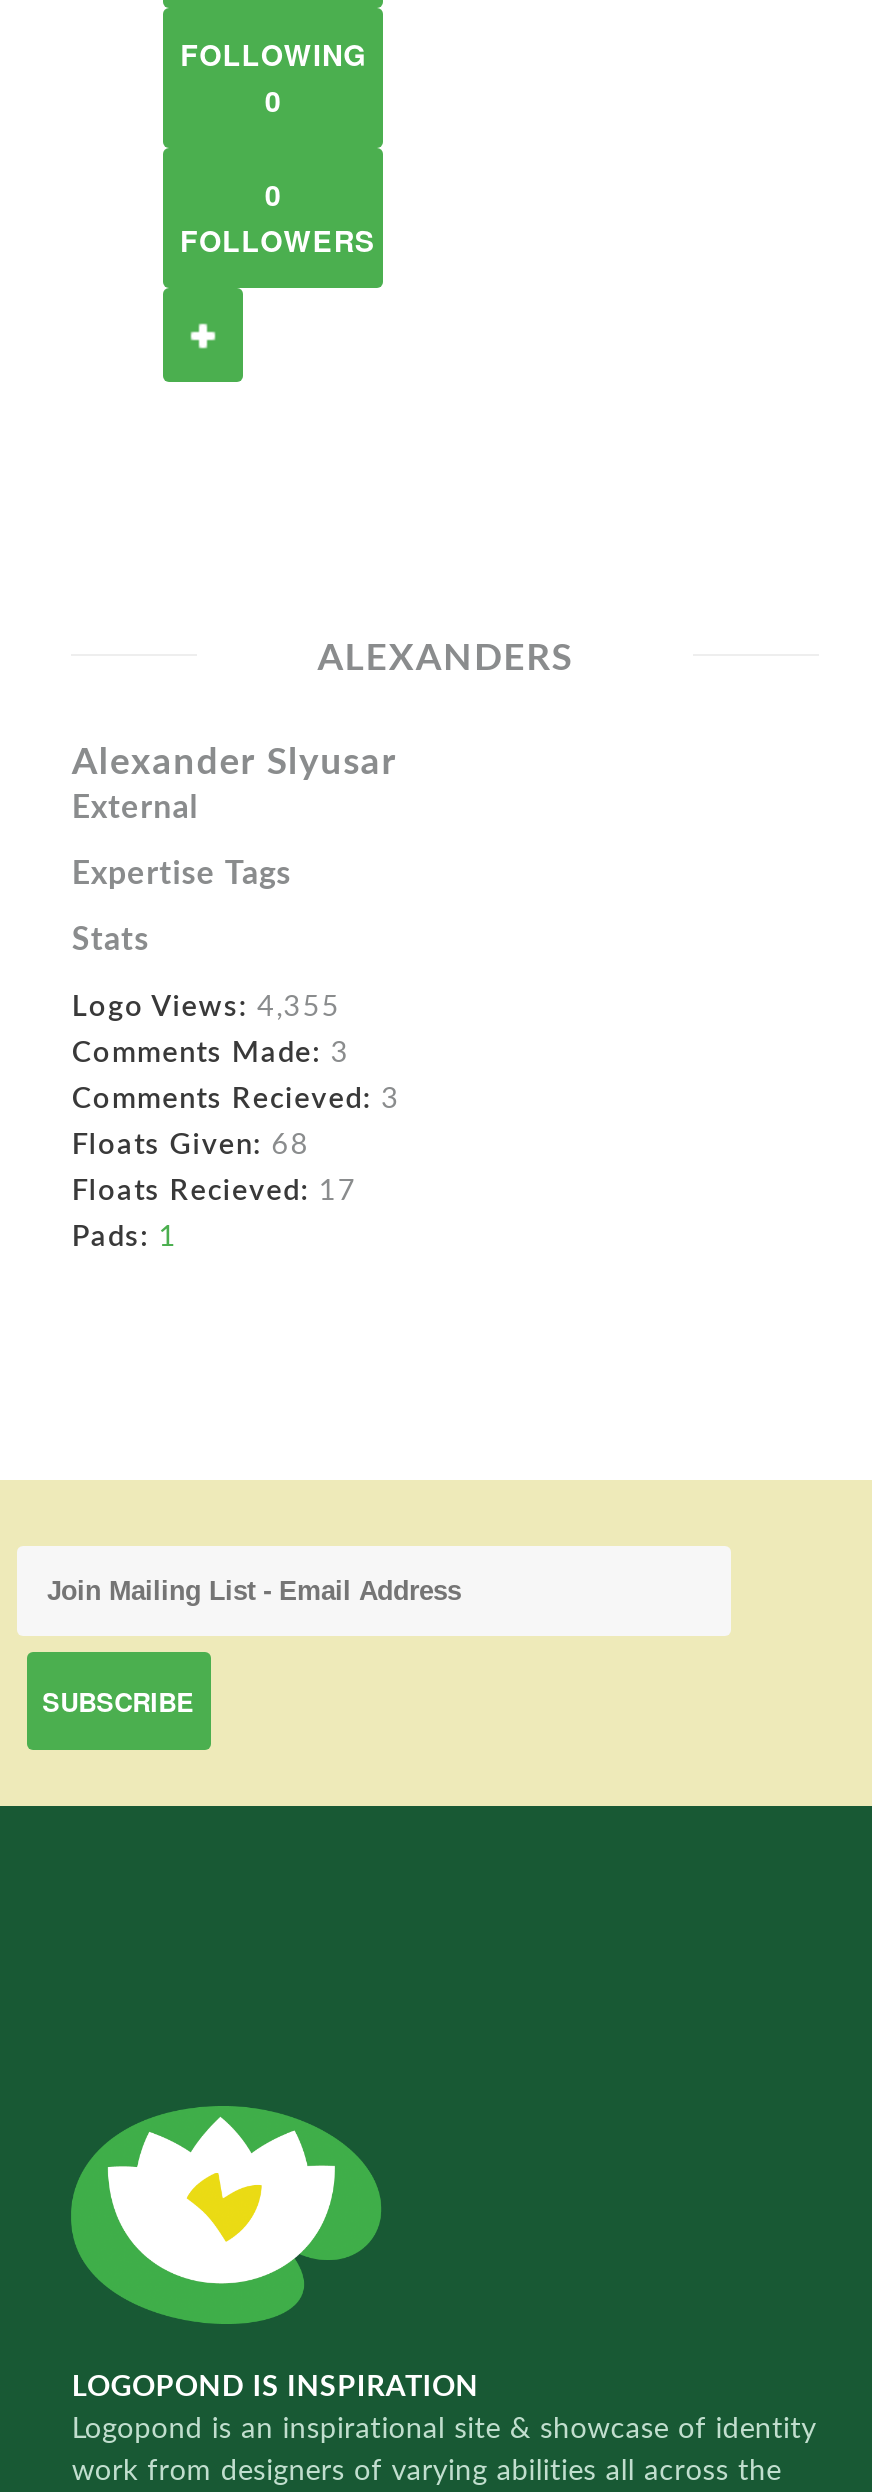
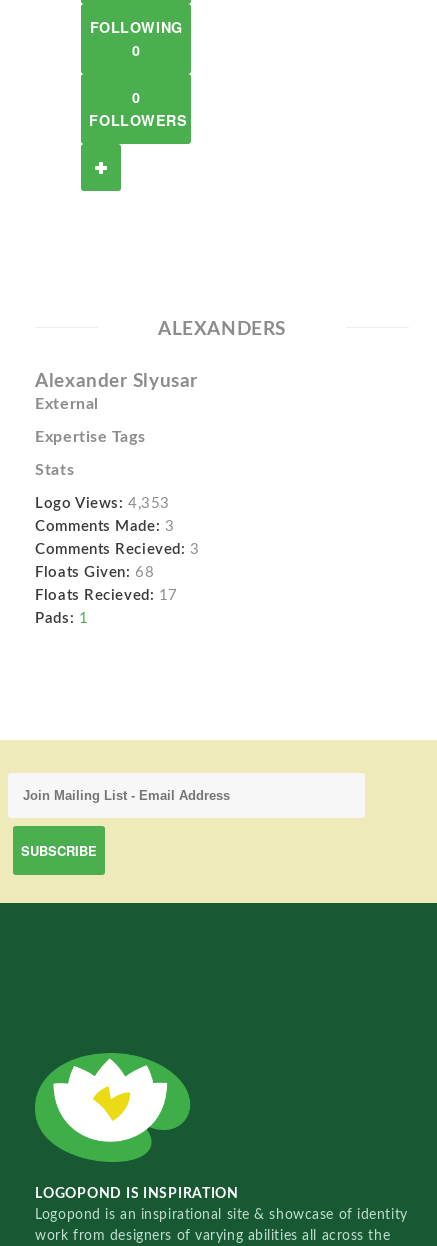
- Logo Views: 4,355
+ Logo Views: 4,353
